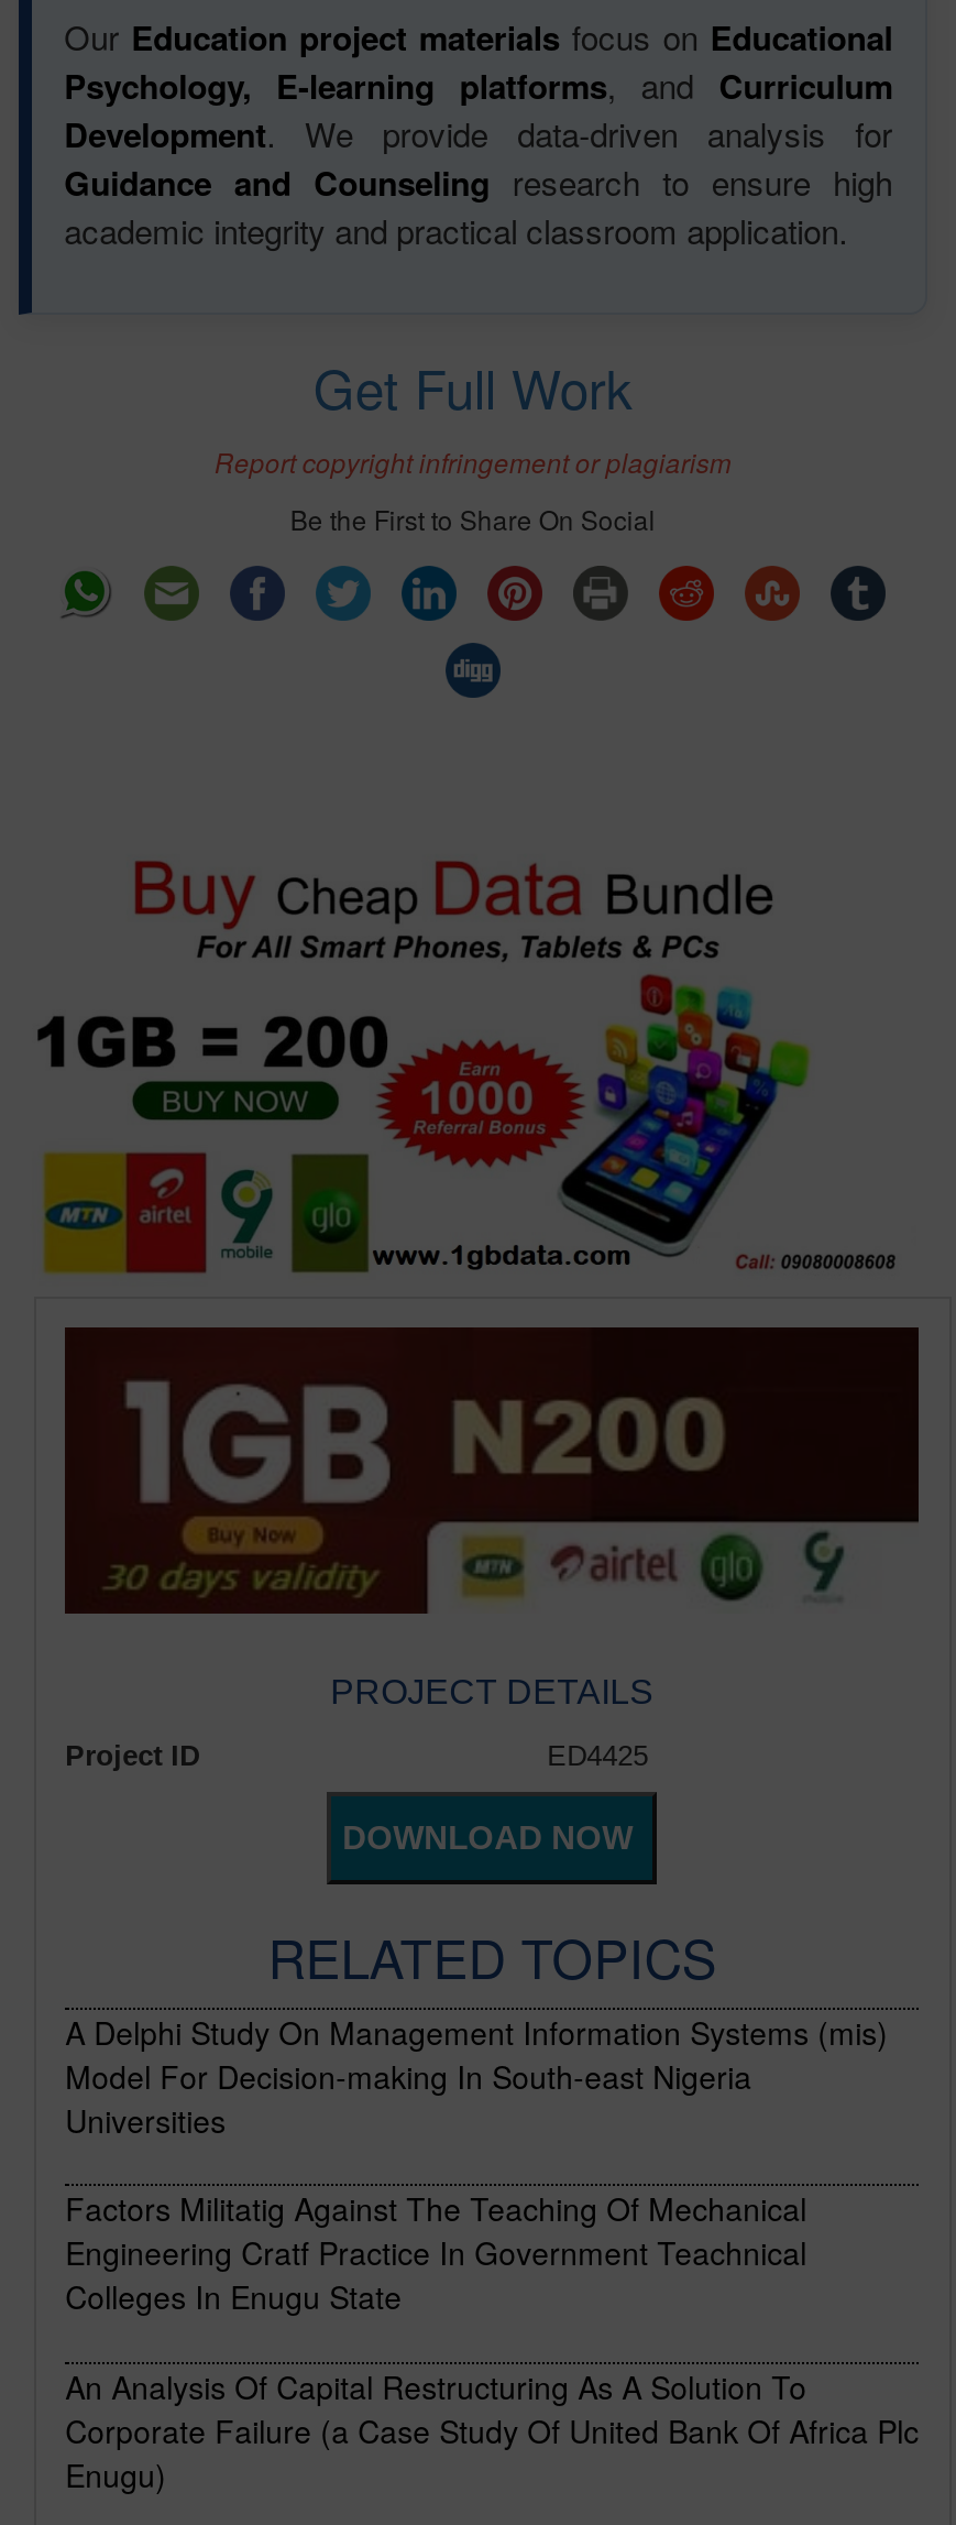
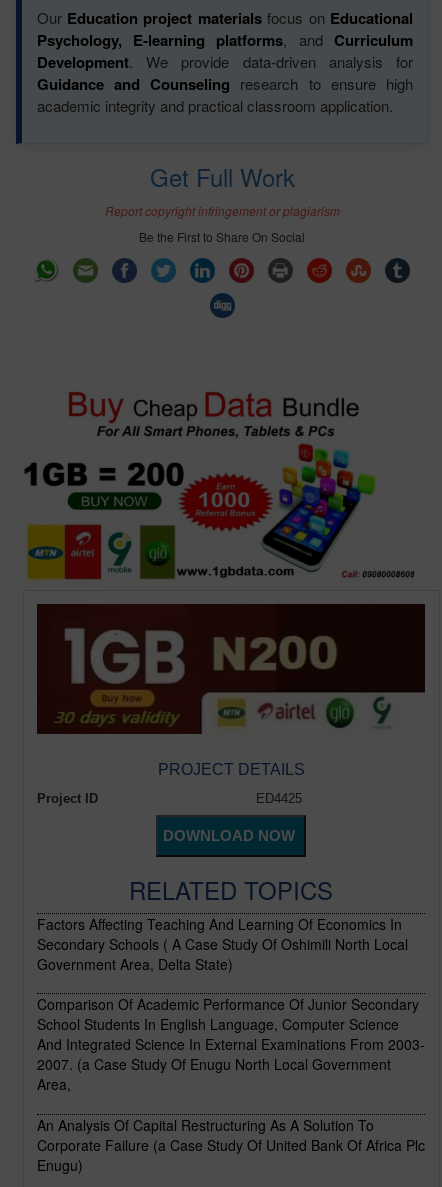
- A Delphi Study On Management Information Systems (mis)
- Model For Decision-making In South-east Nigeria
- Universities
+ Factors Affecting Teaching And Learning Of Economics In
+ Secondary Schools ( A Case Study Of Oshimili North Local
+ Government Area, Delta State)

- Factors Militatig Against The Teaching Of Mechanical
- Engineering Cratf Practice In Government Teachnical
- Colleges In Enugu State
+ Comparison Of Academic Performance Of Junior Secondary
+ School Students In English Language, Computer Science
+ And Integrated Science In External Examinations From 2003-
+ 2007. (a Case Study Of Enugu North Local Government
+ Area,
